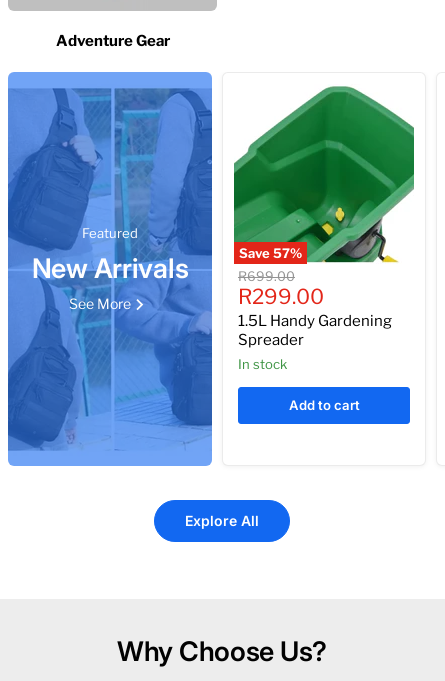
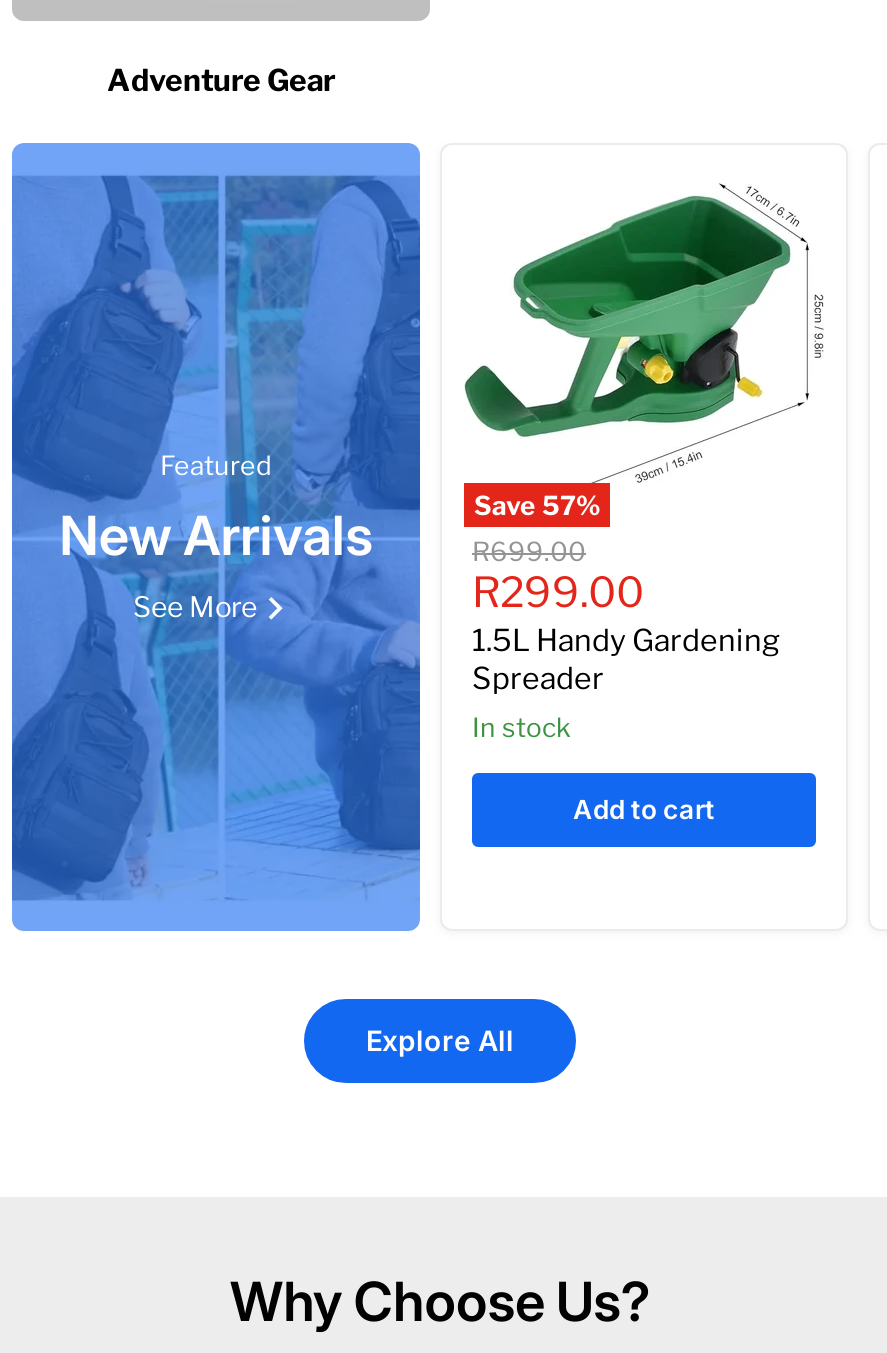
- [image]
+ [image]
